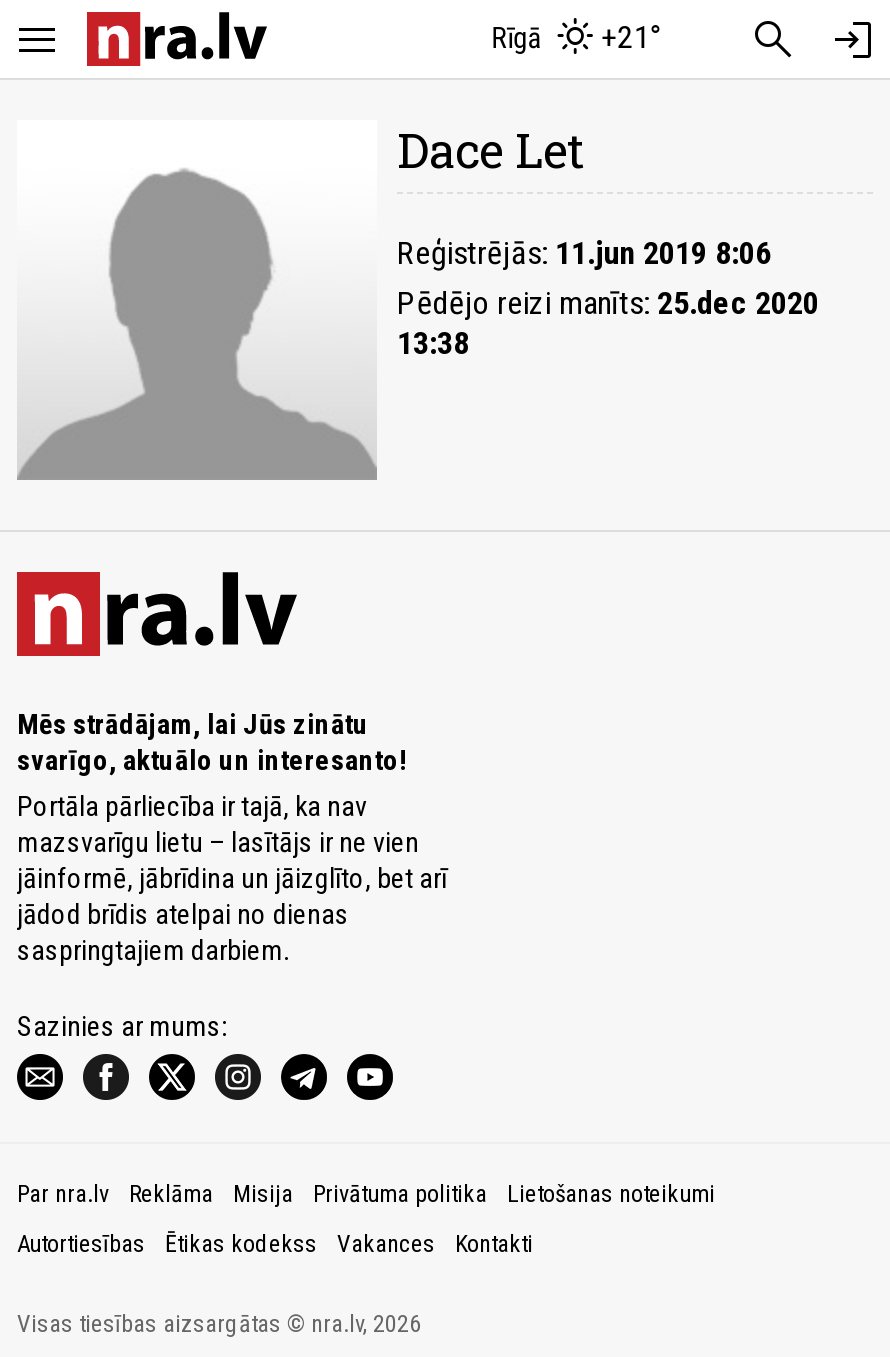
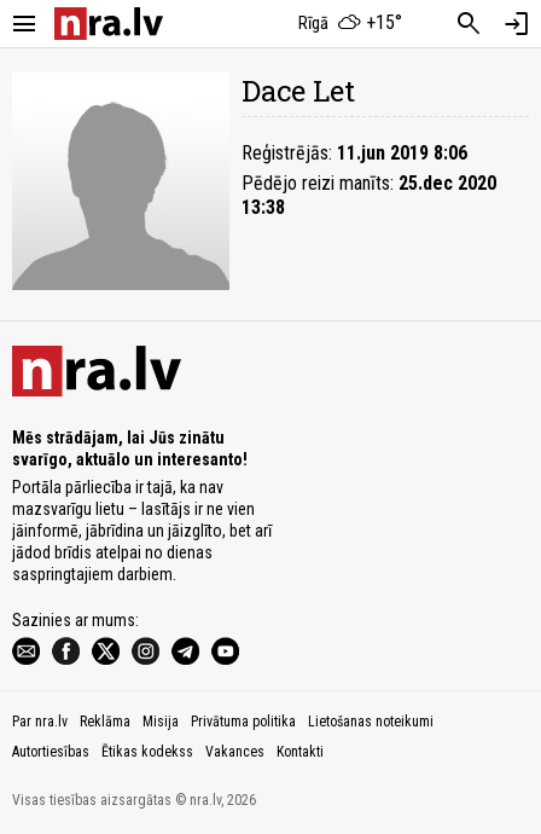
- Rīgā +21°
+ Rīgā +15°
